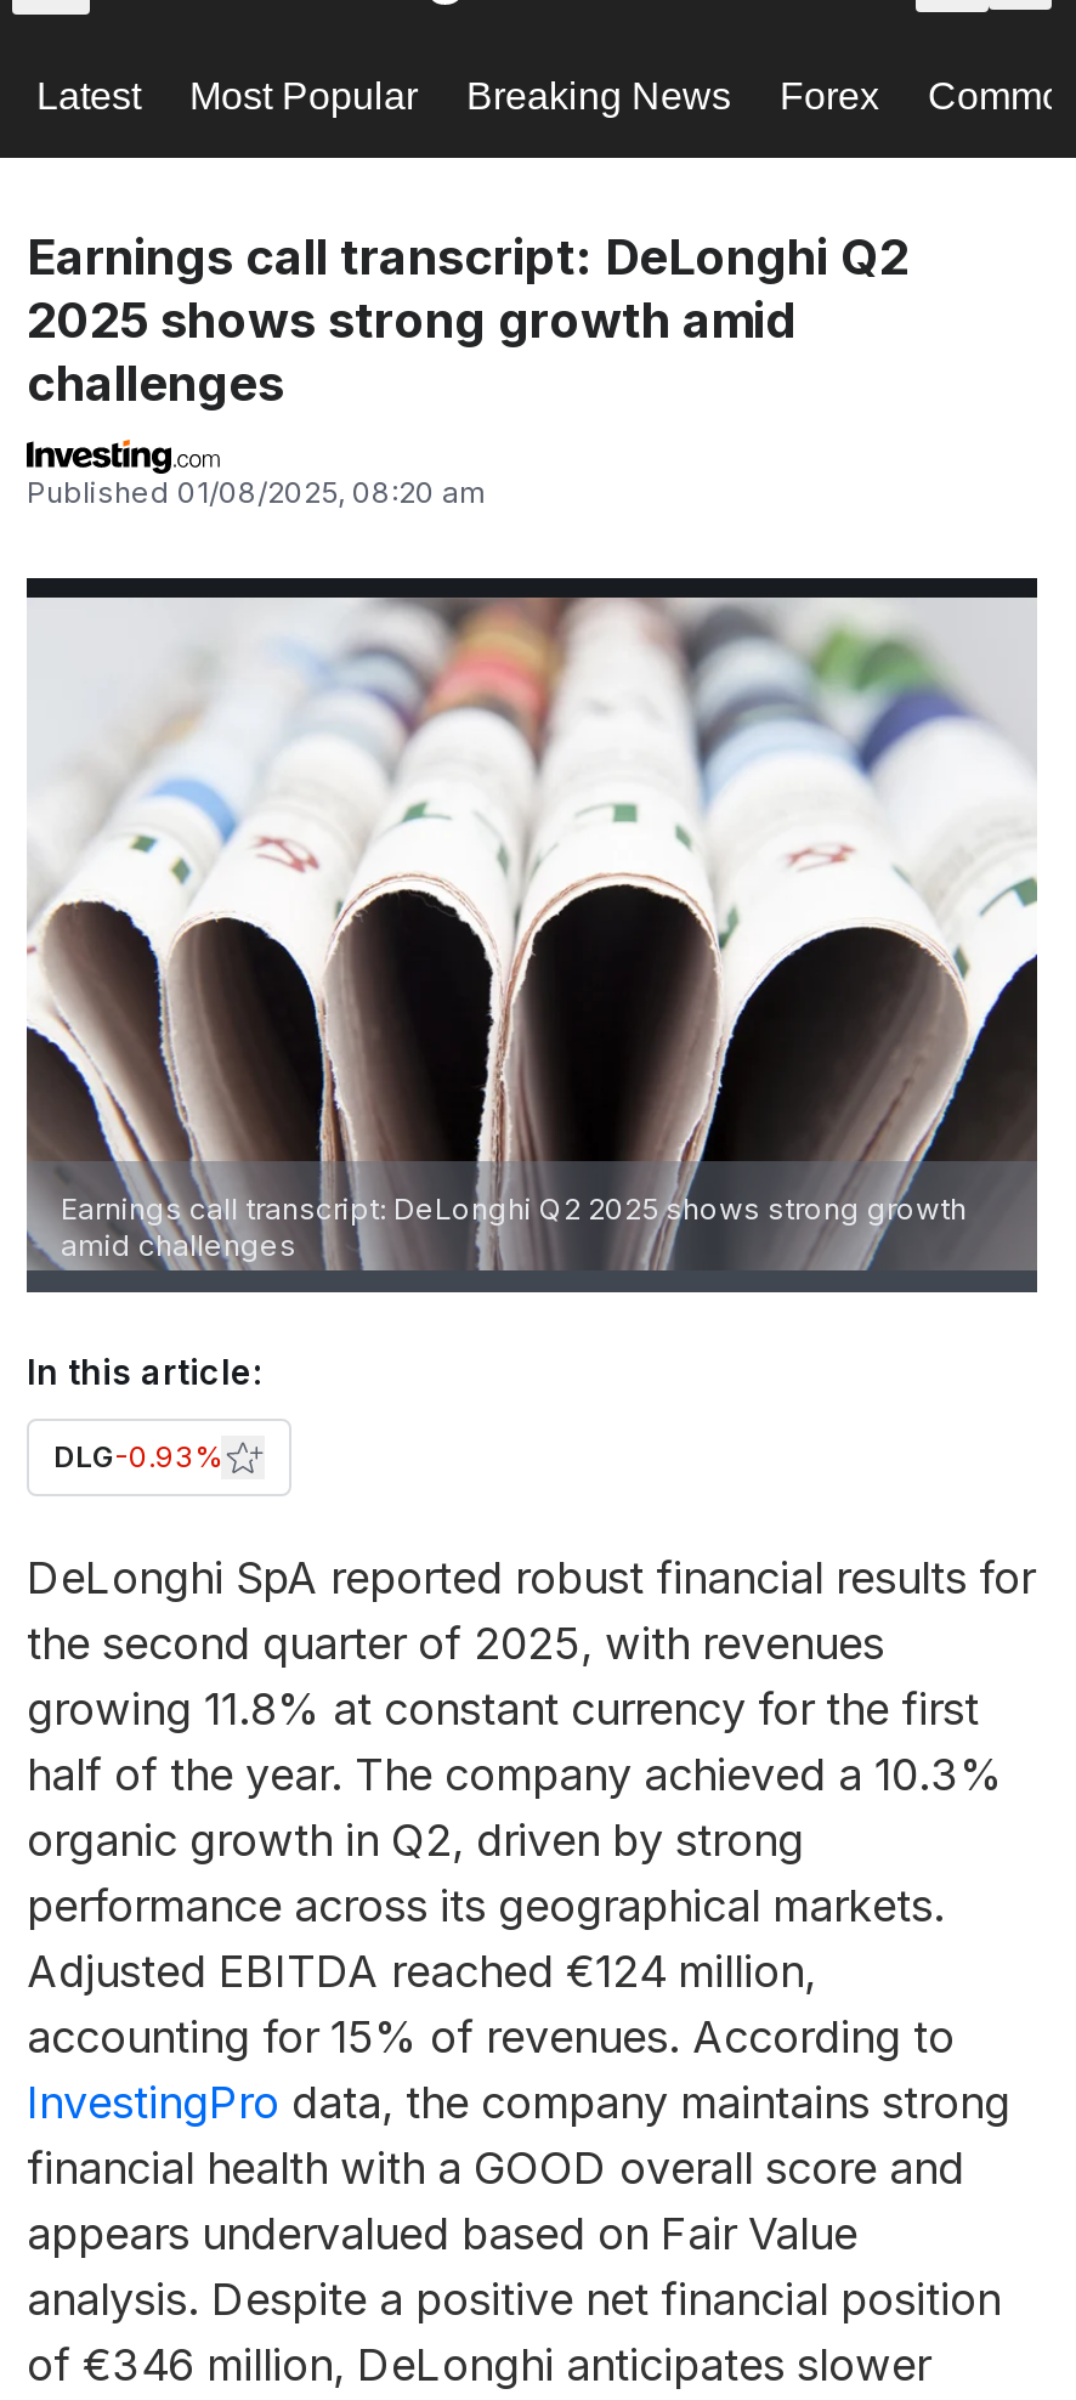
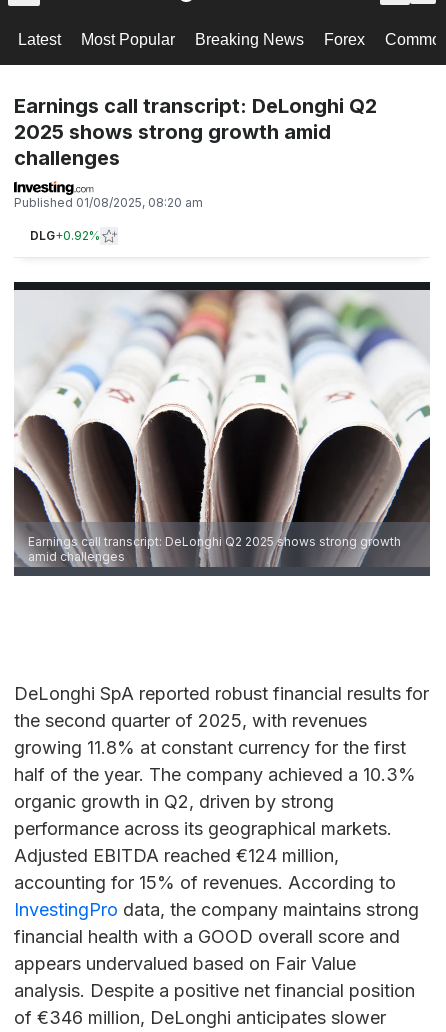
+ DLG+0.92%

- In this article:
- DLG-0.93%
